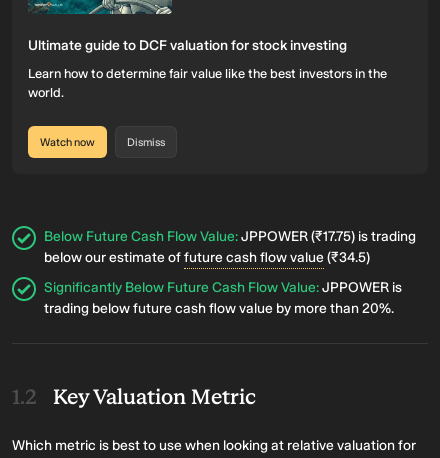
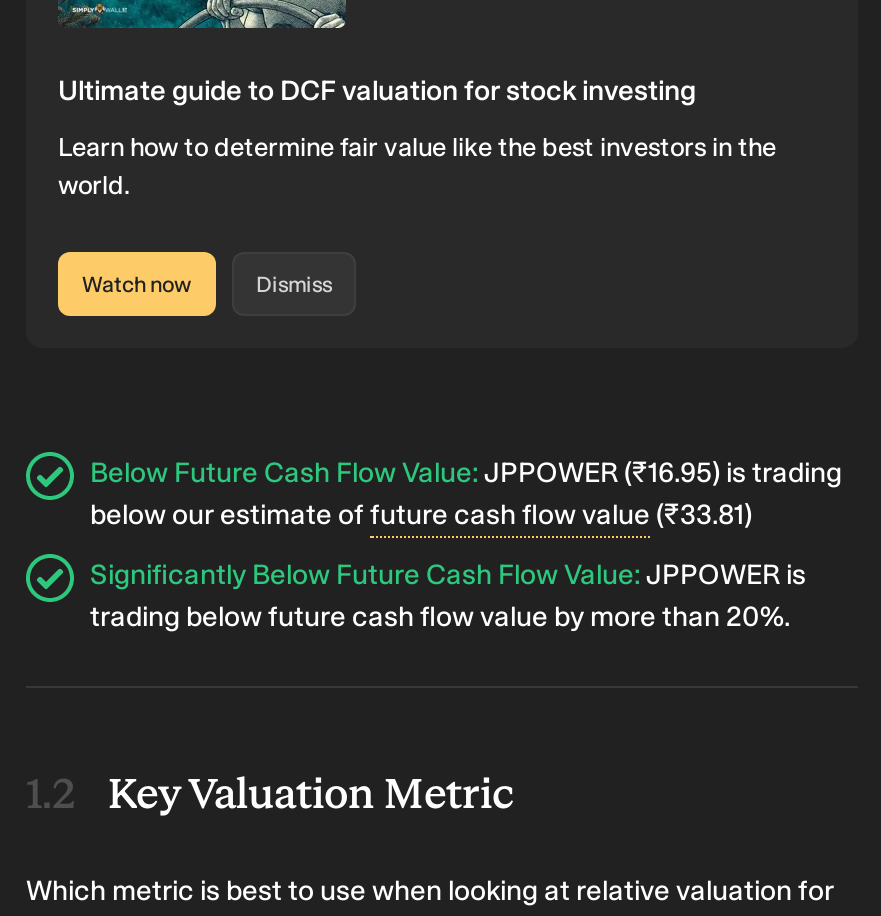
- Below Future Cash Flow Value: JPPOWER (₹17.75) is trading
+ Below Future Cash Flow Value: JPPOWER (₹16.95) is trading

- below our estimate of future cash flow value (₹34.5)
+ below our estimate of future cash flow value (₹33.81)
